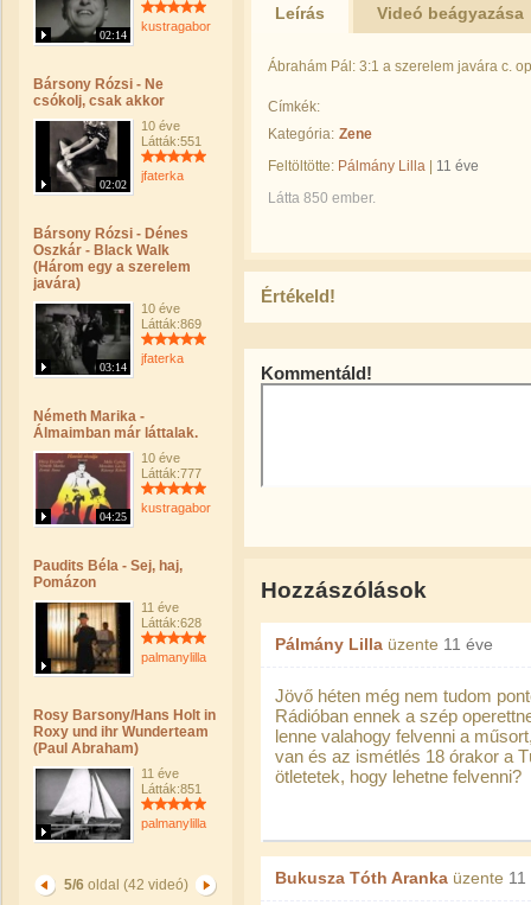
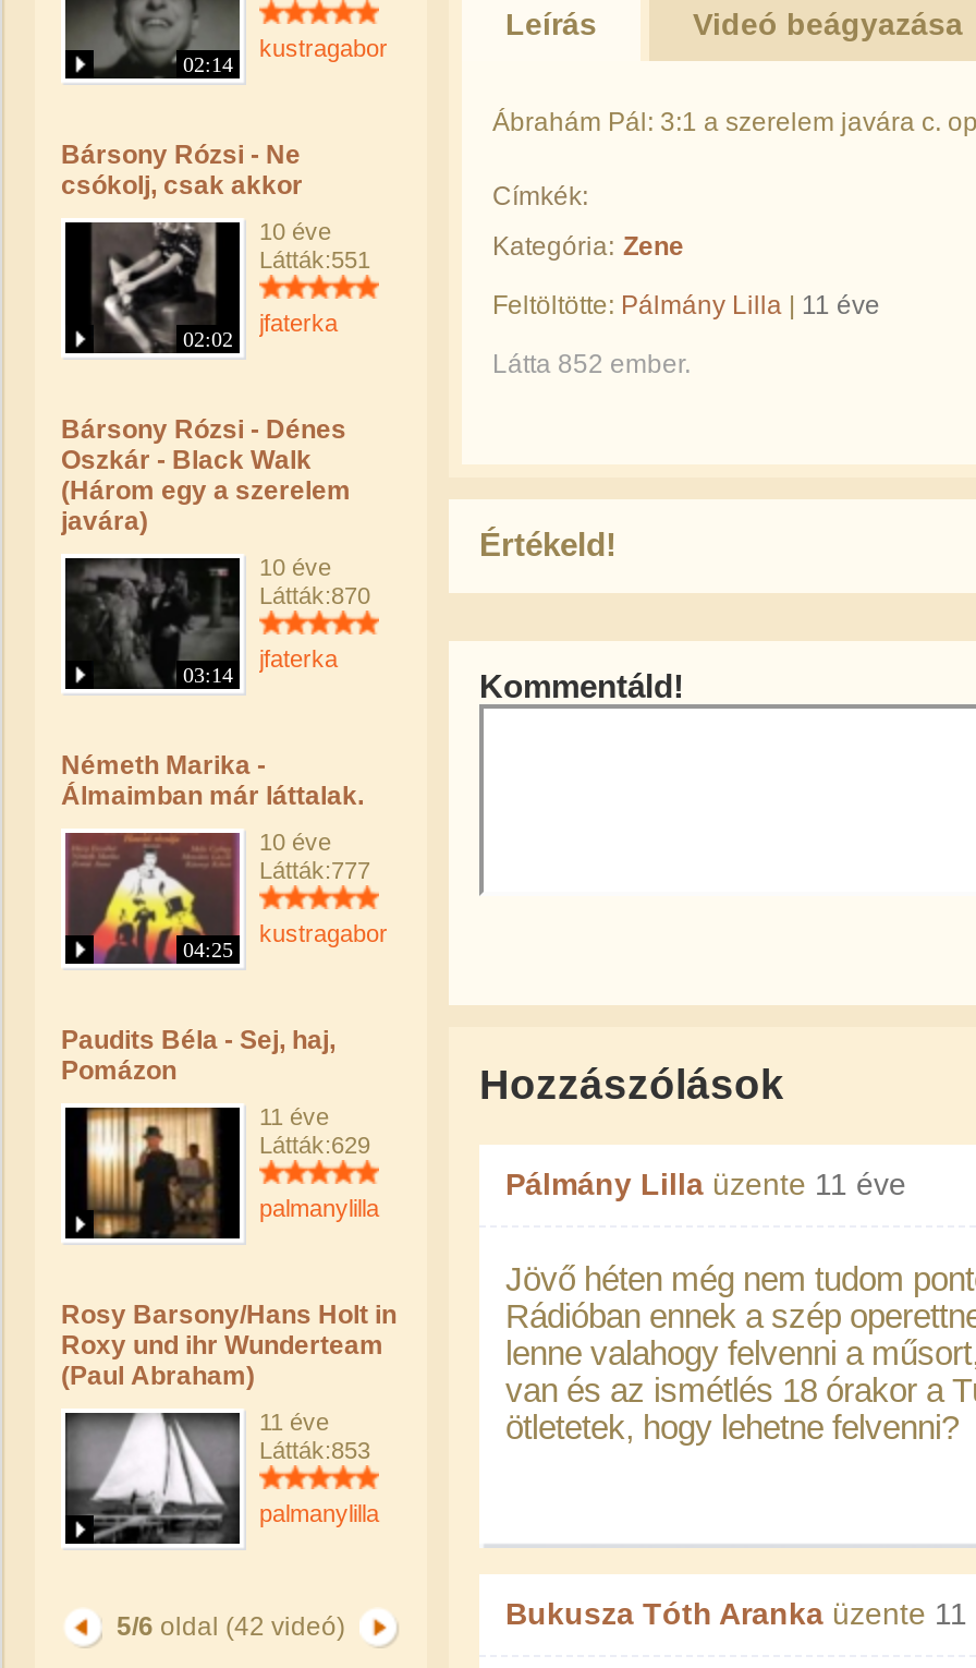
- Látta 850 ember.
+ Látta 852 ember.

- Látták:869
+ Látták:870

- Látták:628
+ Látták:629

- Látták:851
+ Látták:853
